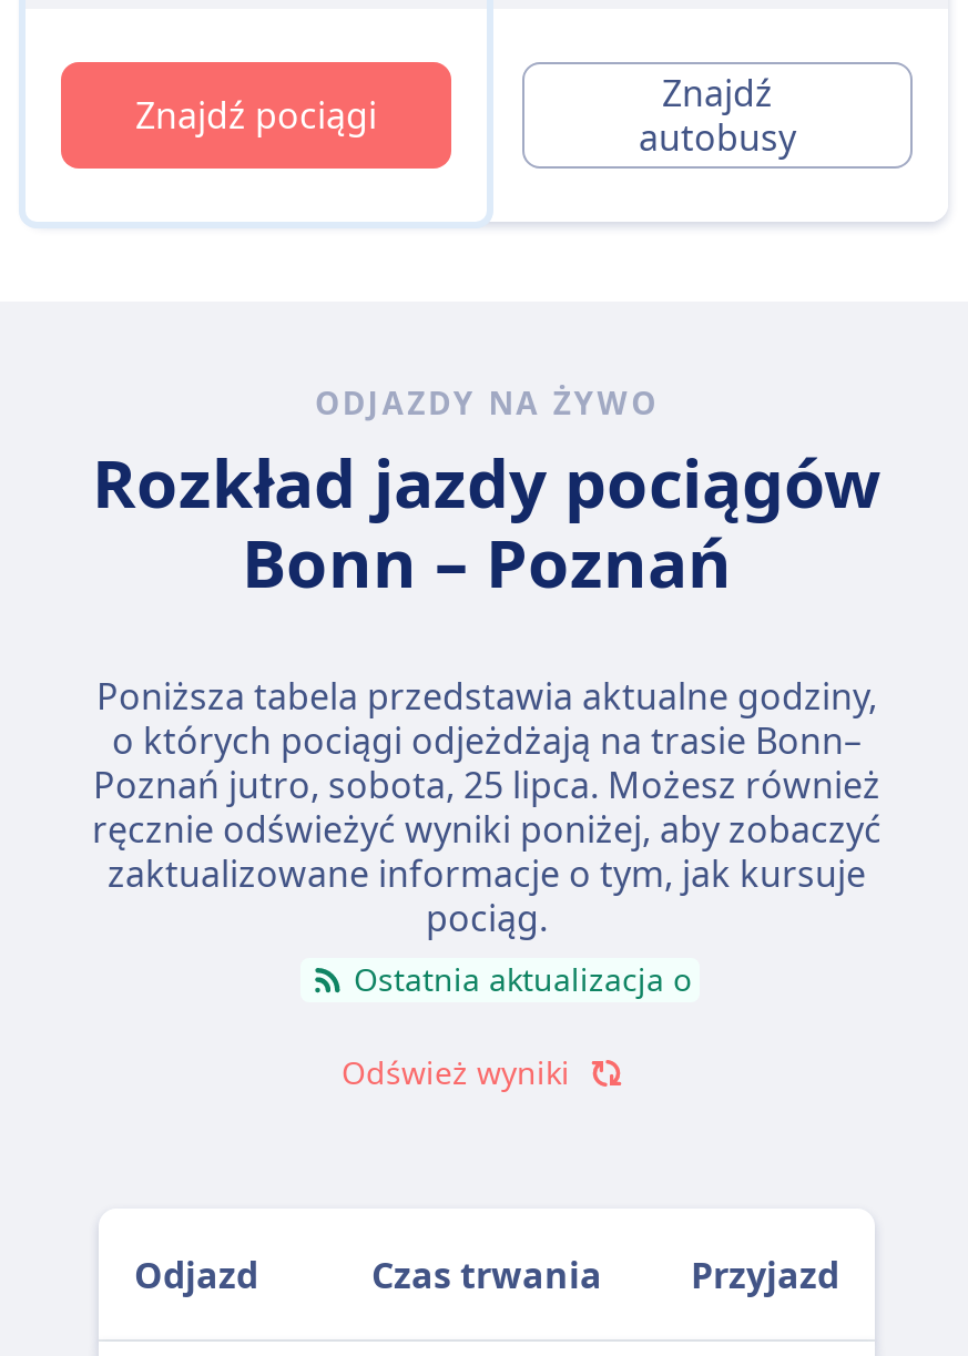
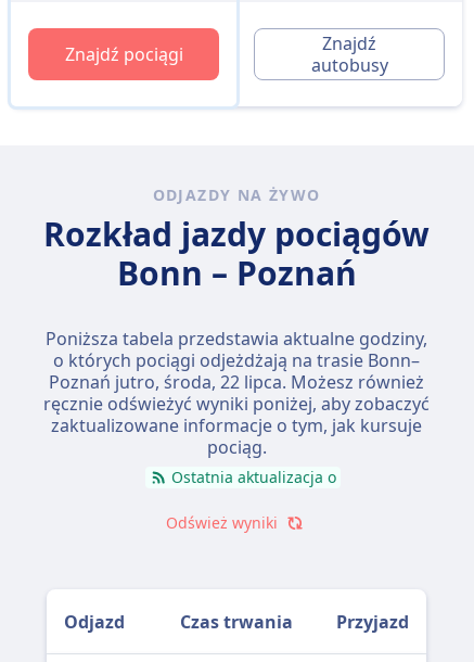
- Poznań jutro, sobota, 25 lipca. Możesz również
+ Poznań jutro, środa, 22 lipca. Możesz również
